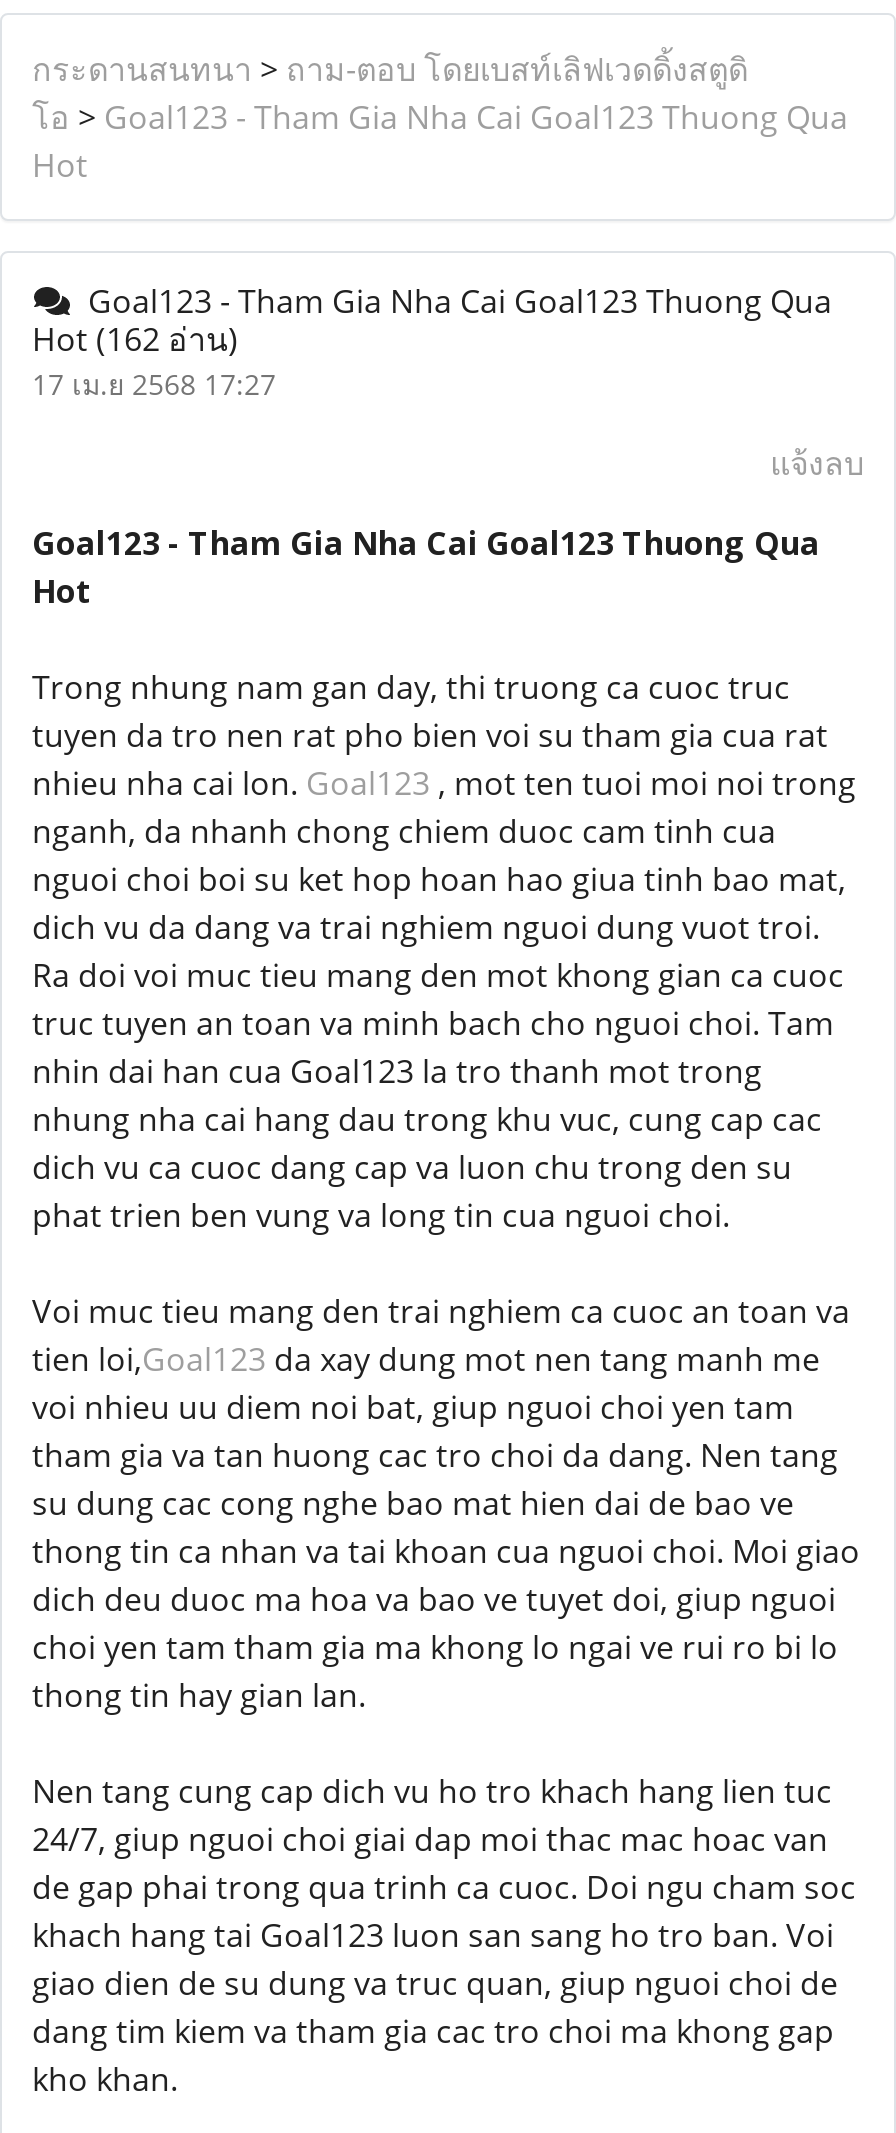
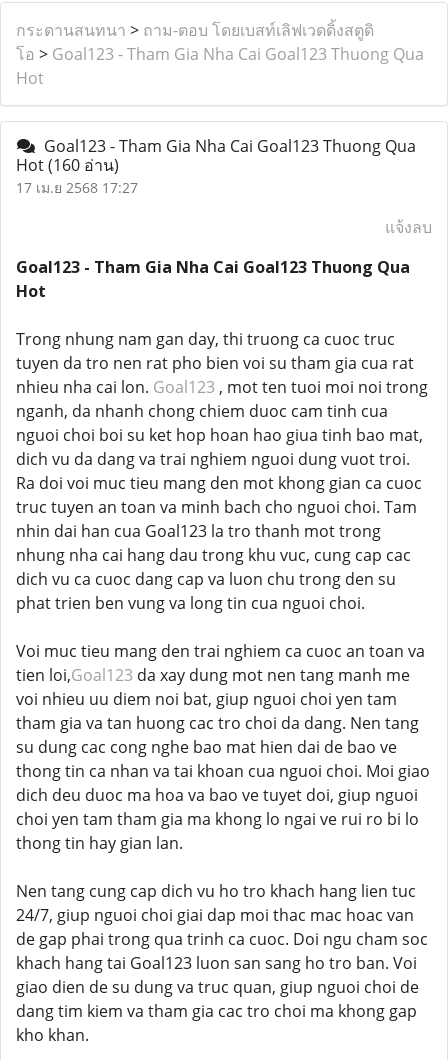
- Hot (162 อ่าน)
+ Hot (160 อ่าน)
